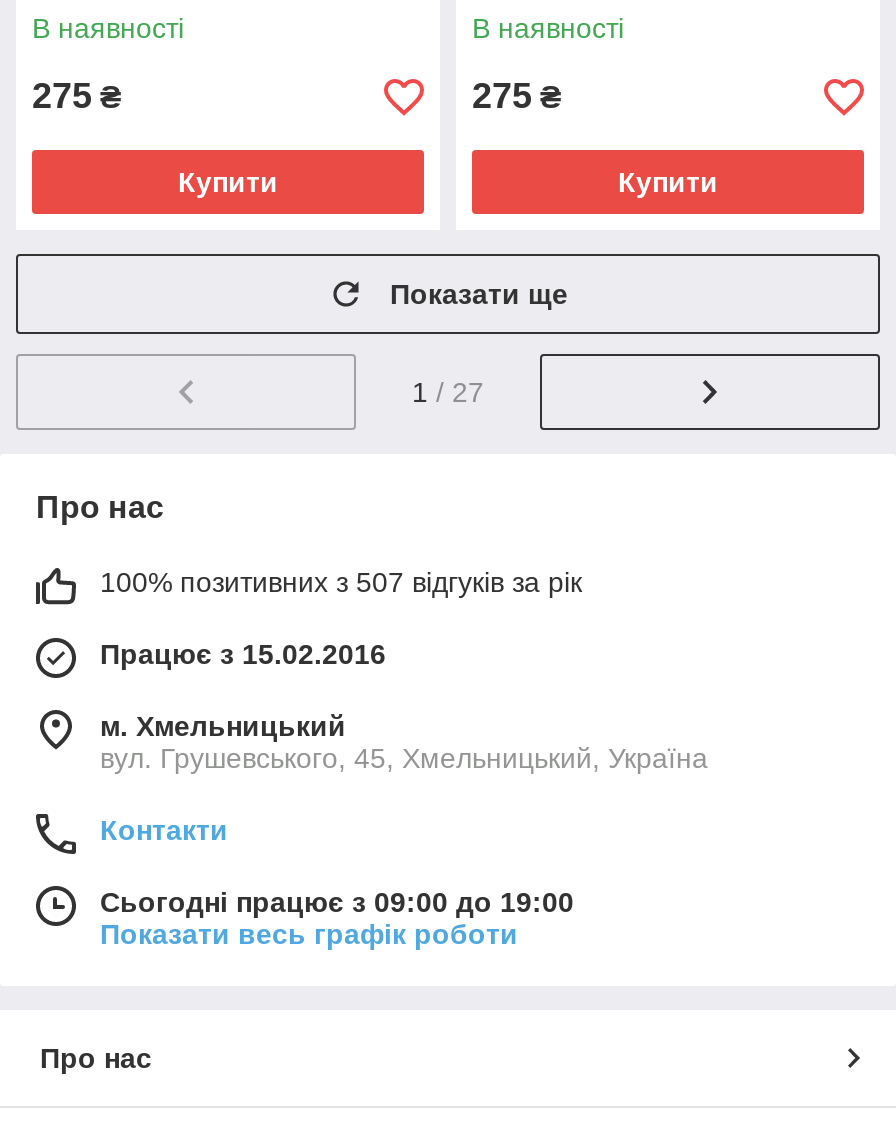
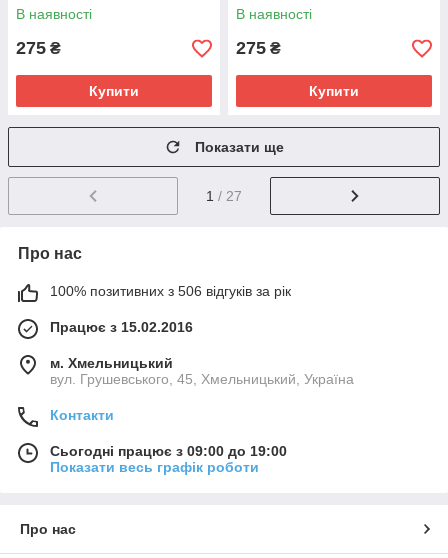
- 100% позитивних з 507 відгуків за рік
+ 100% позитивних з 506 відгуків за рік
